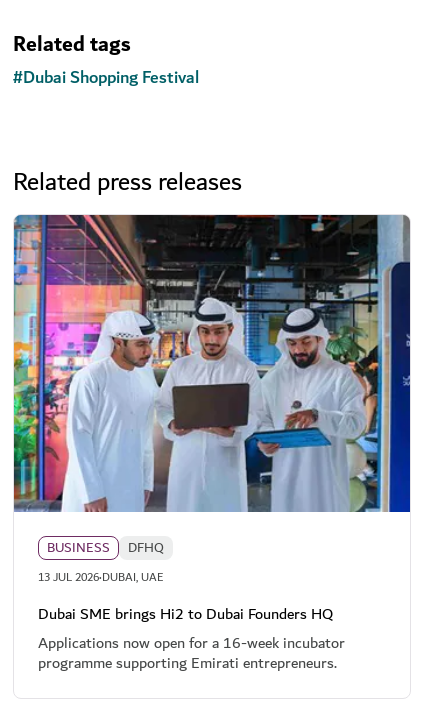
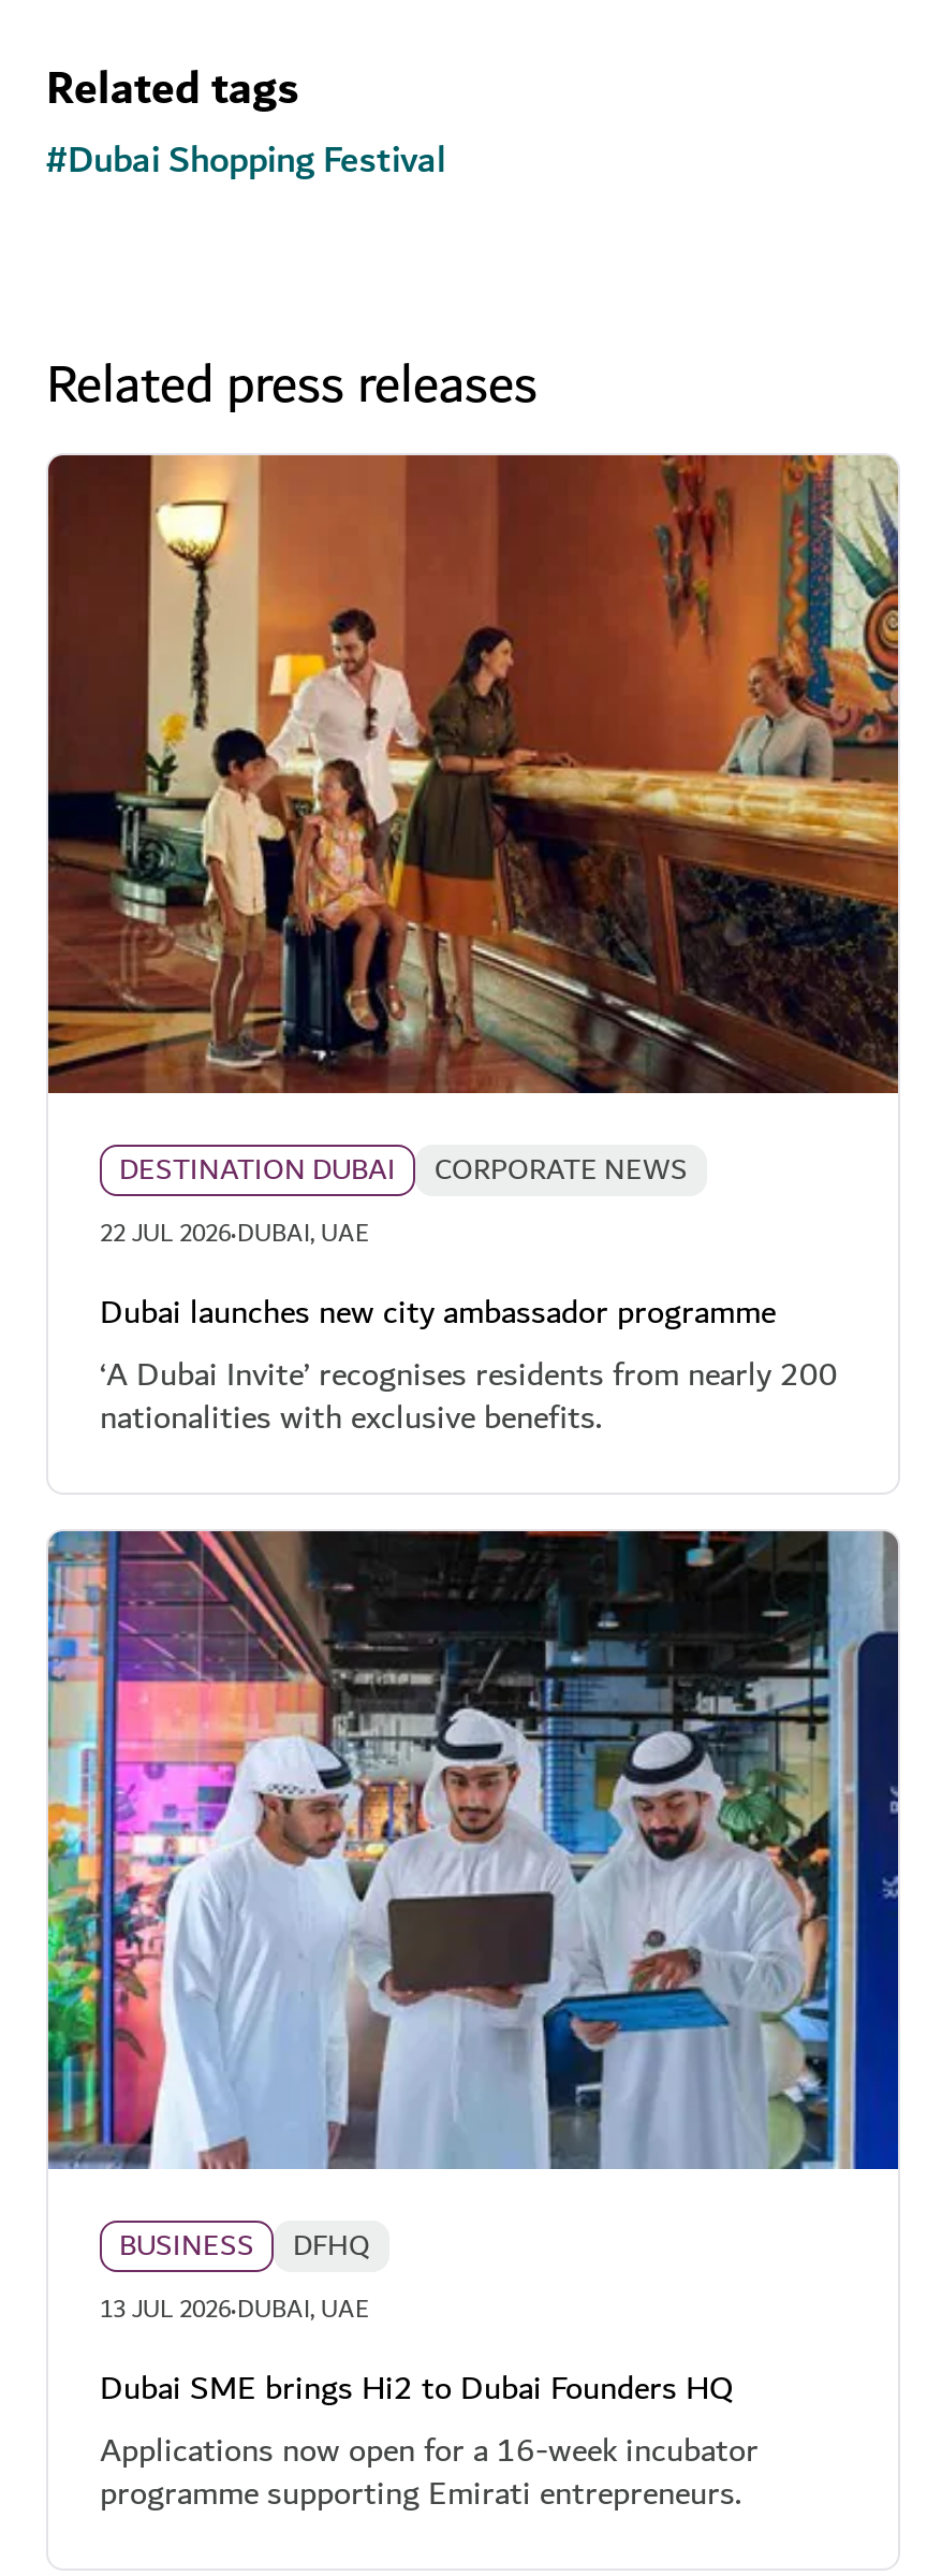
+ [image]
+ DESTINATION DUBAI
+ CORPORATE NEWS
+ 22 JUL 2026·DUBAI, UAE
+ Dubai launches new city ambassador programme
+ ‘A Dubai Invite’ recognises residents from nearly 200
+ nationalities with exclusive benefits.
